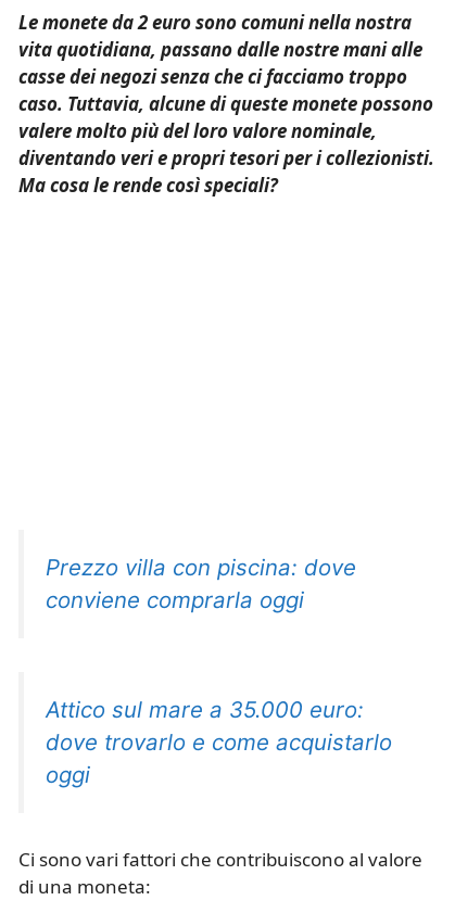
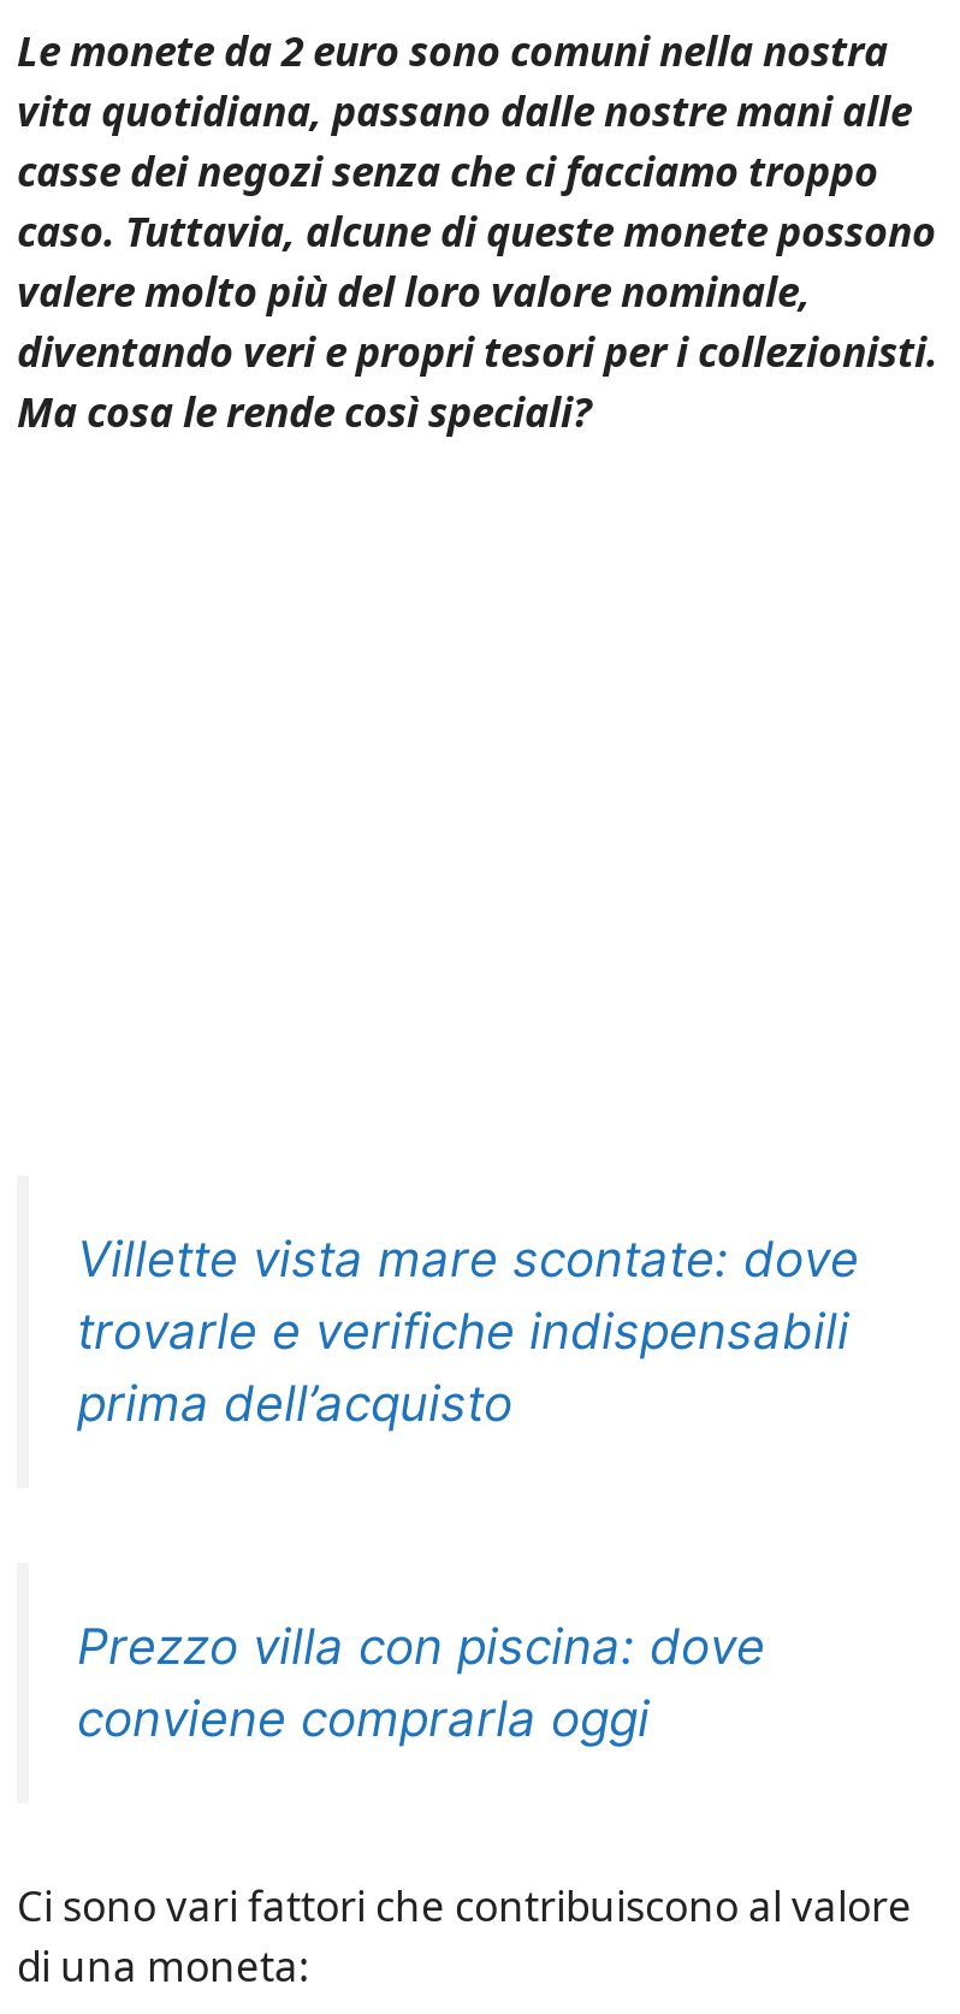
+ Villette vista mare scontate: dove
+ trovarle e verifiche indispensabili
+ prima dell’acquisto

moved down: Prezzo villa con piscina: dove | conviene comprarla oggi

- Attico sul mare a 35.000 euro:
- dove trovarlo e come acquistarlo
- oggi
